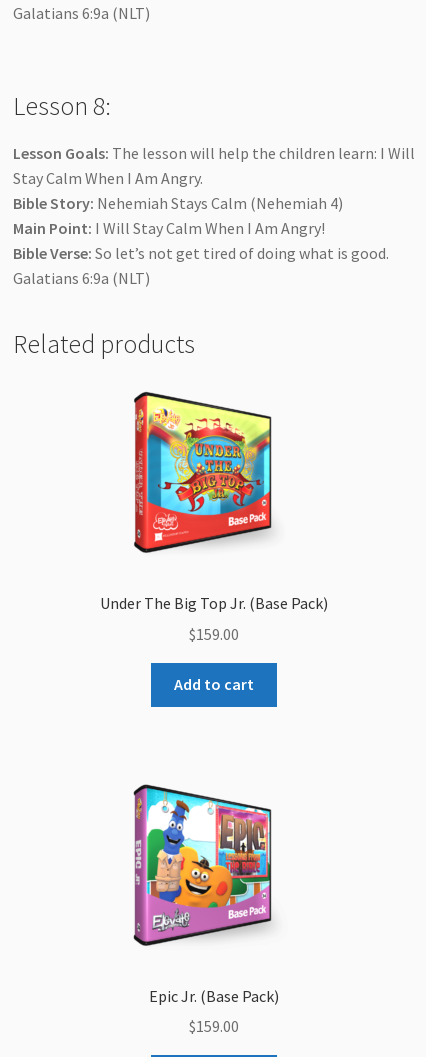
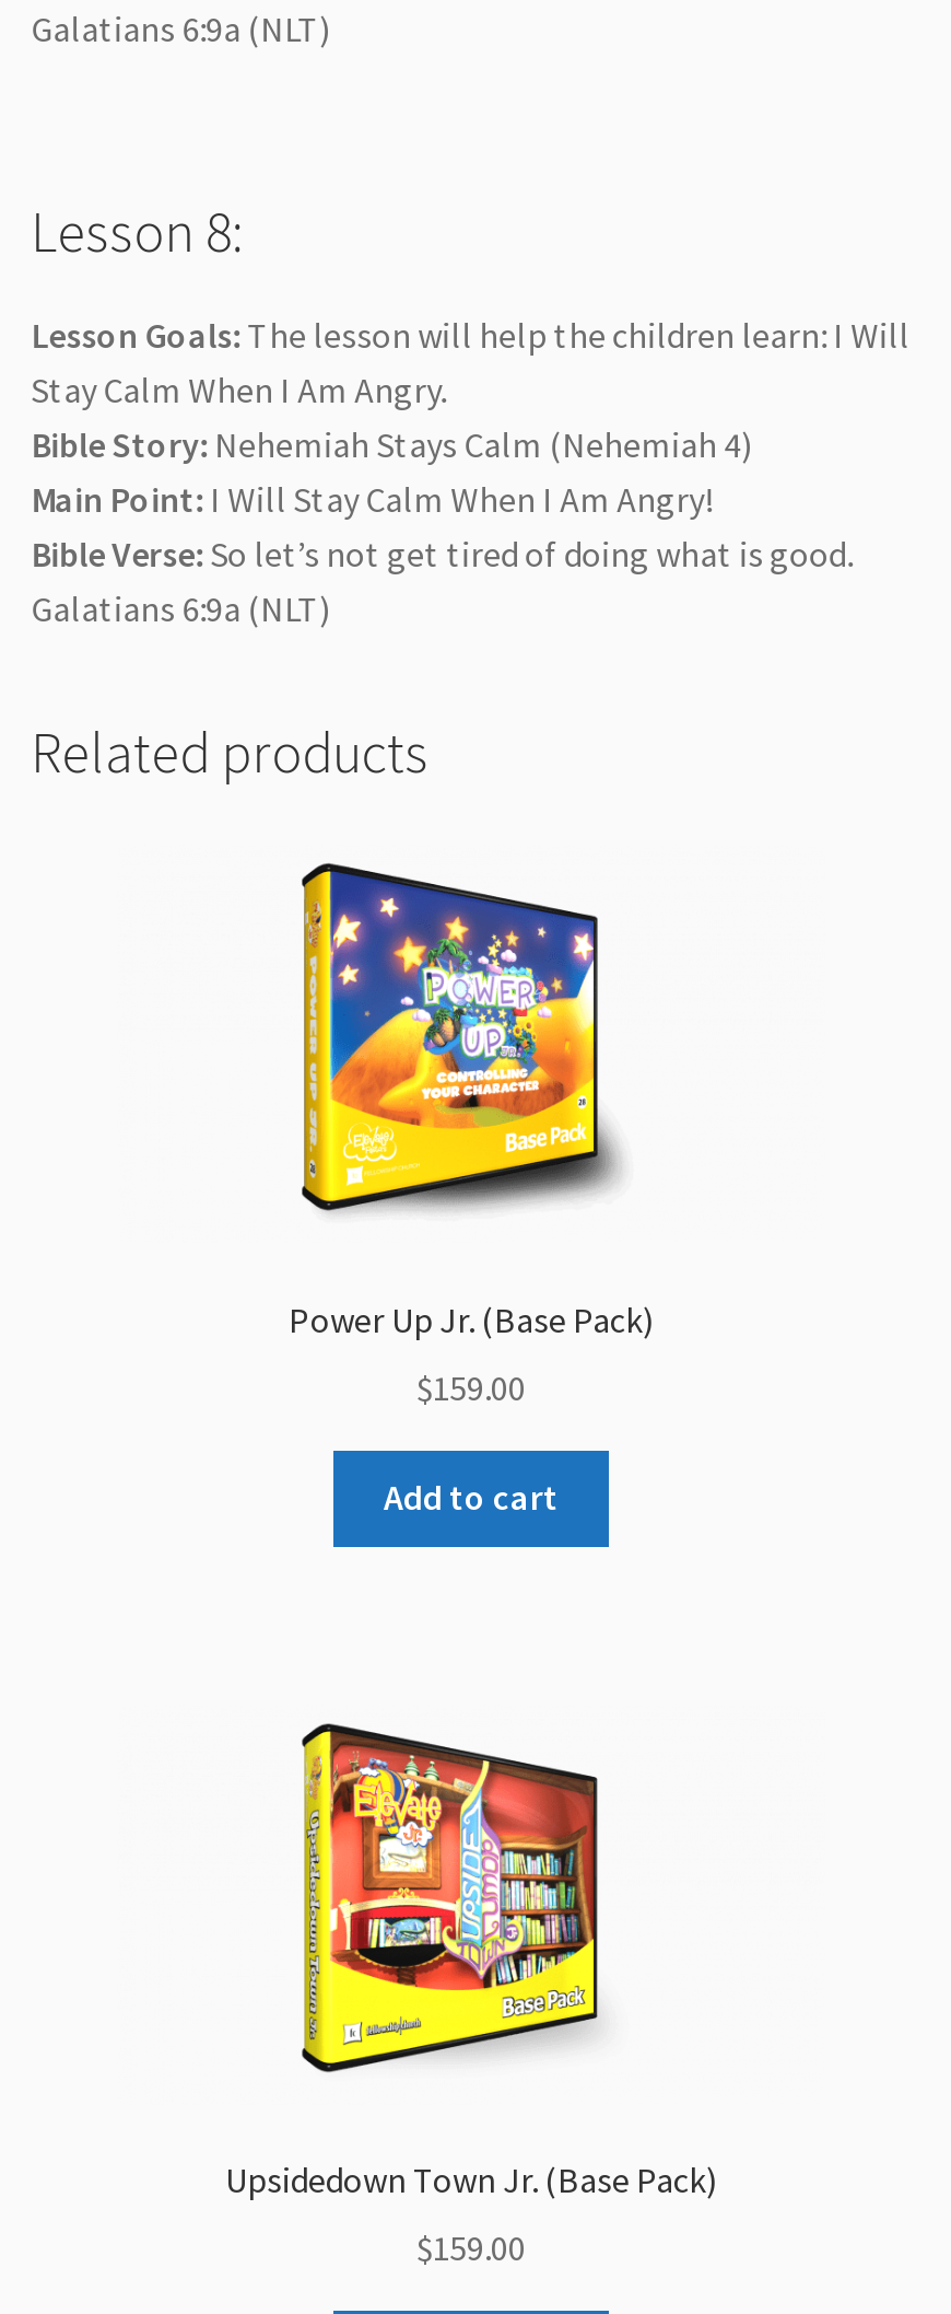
- [image]
+ [image]

- Under The Big Top Jr. (Base Pack)
+ Power Up Jr. (Base Pack)

- [image]
- Epic Jr. (Base Pack)
+ [image]
+ Upsidedown Town Jr. (Base Pack)
